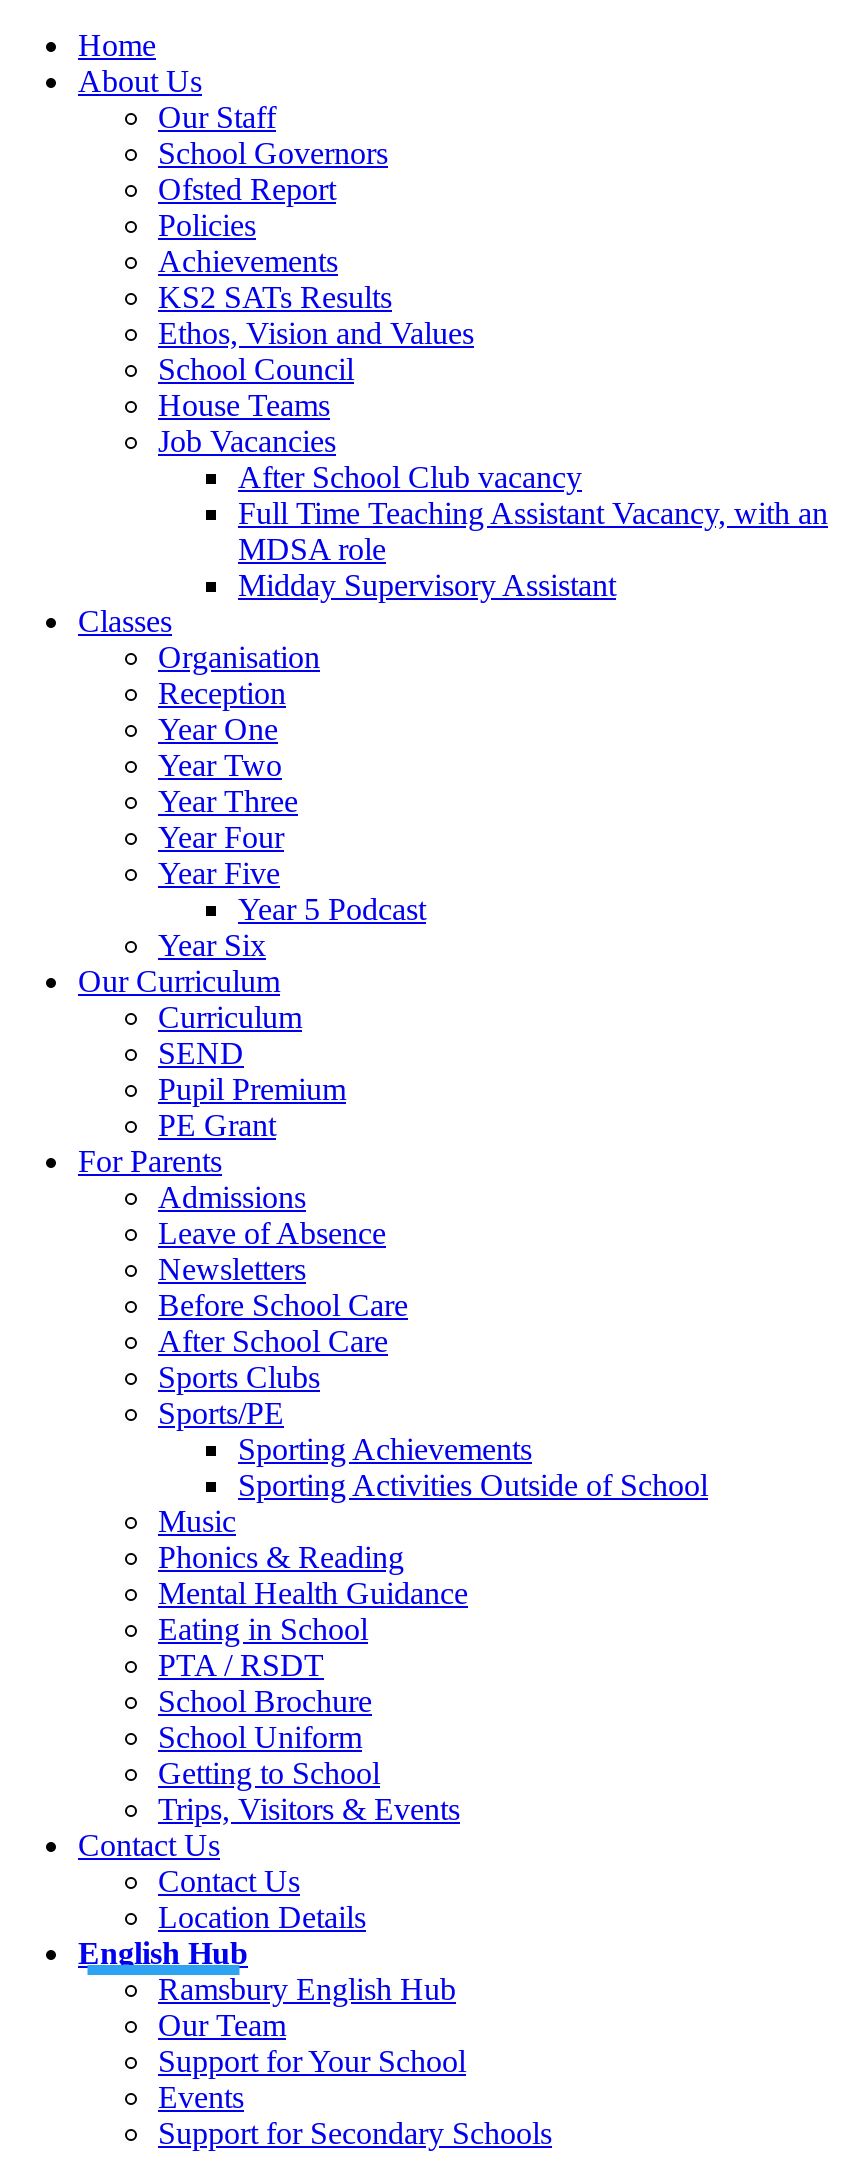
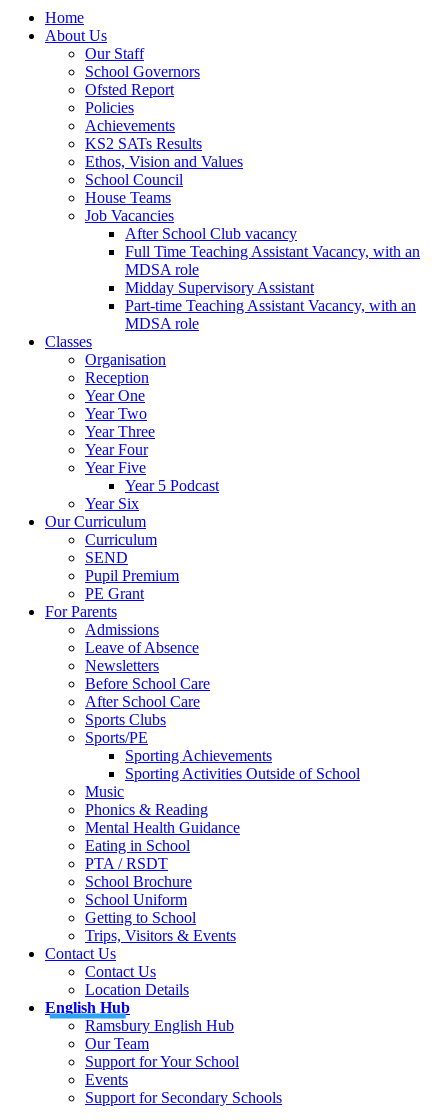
+ Part-time Teaching Assistant Vacancy, with an
+ MDSA role
